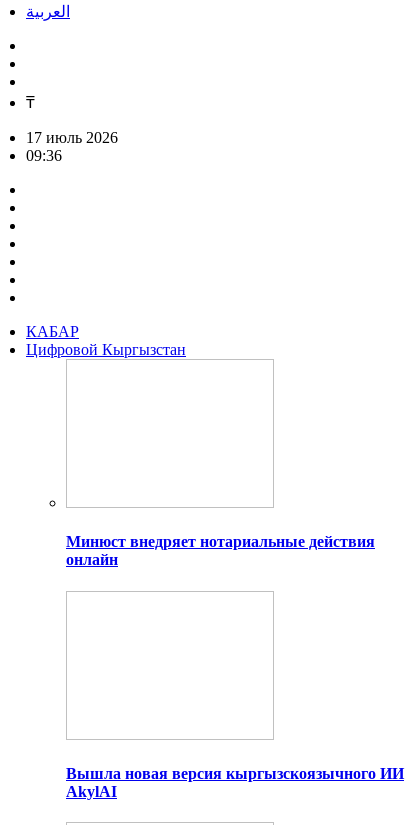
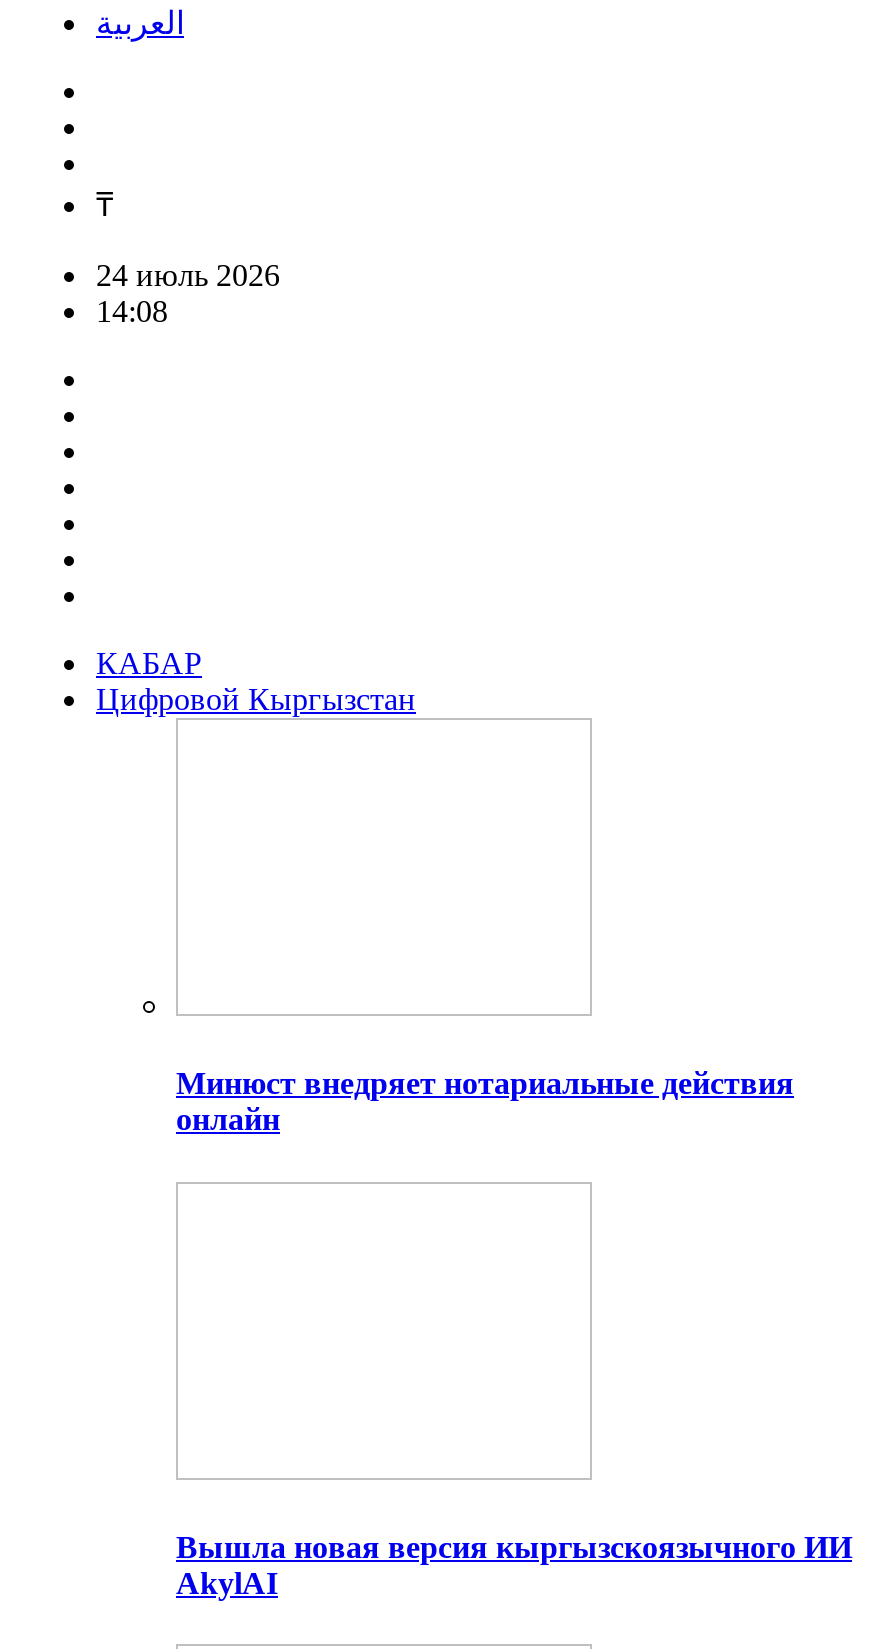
- 17 июль 2026
+ 24 июль 2026

- 09:36
+ 14:08
